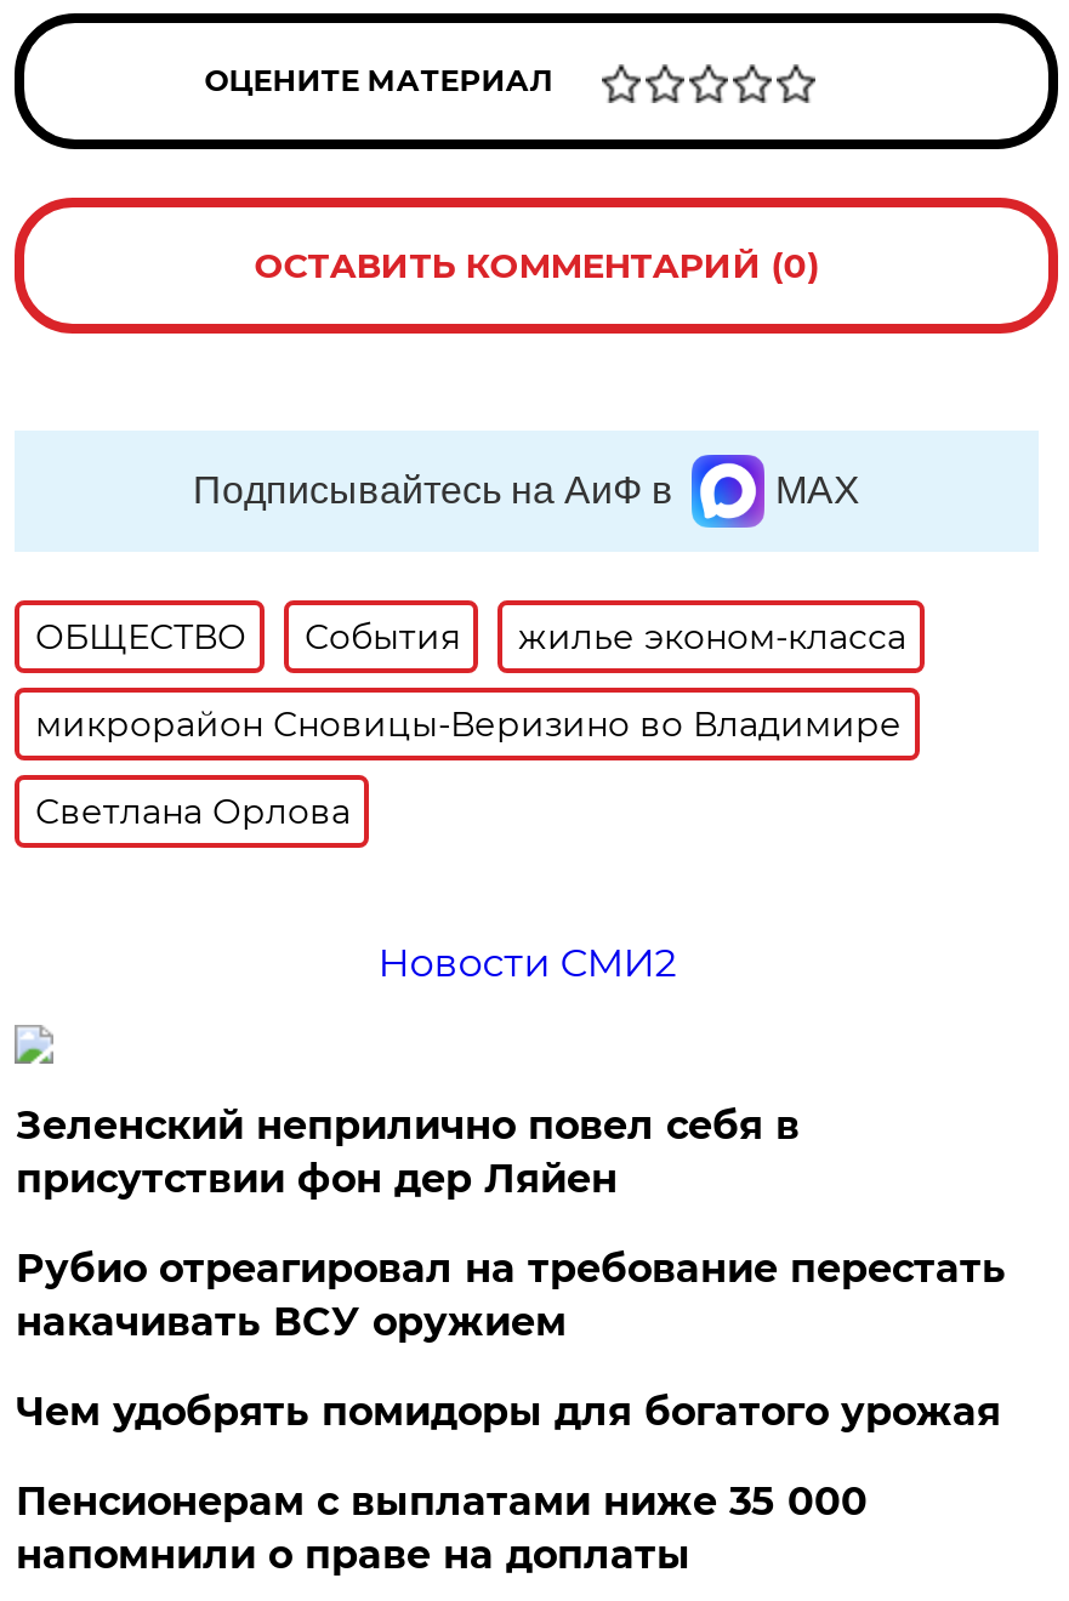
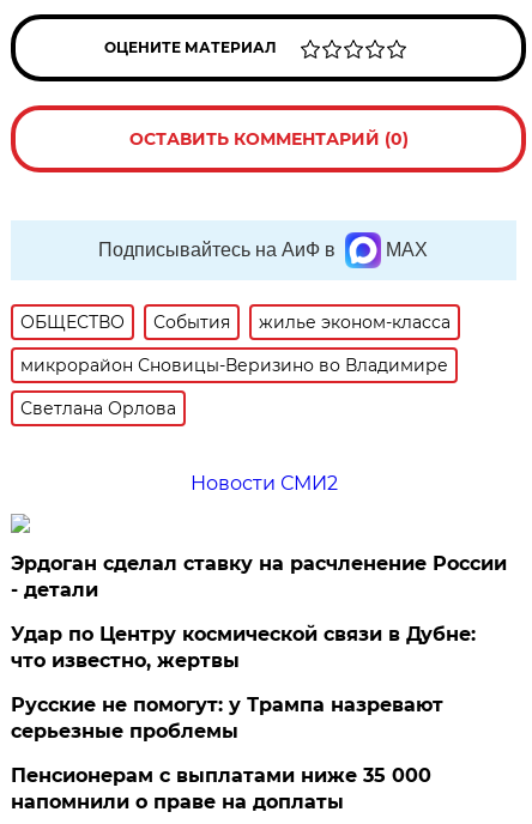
- Зеленский неприлично повел cебя в
- присутствии фон дер Ляйен
+ Эрдоган сделал ставку на расчленение России
+ - детали

- Рубио отреагировал на требование перестать
- накачивать ВСУ оружием
+ Удар по Центру космической связи в Дубне:
+ что известно, жертвы

- Чем удобрять помидоры для богатого урожая
+ Русские не помогут: у Трампа назревают
+ серьезные проблемы
